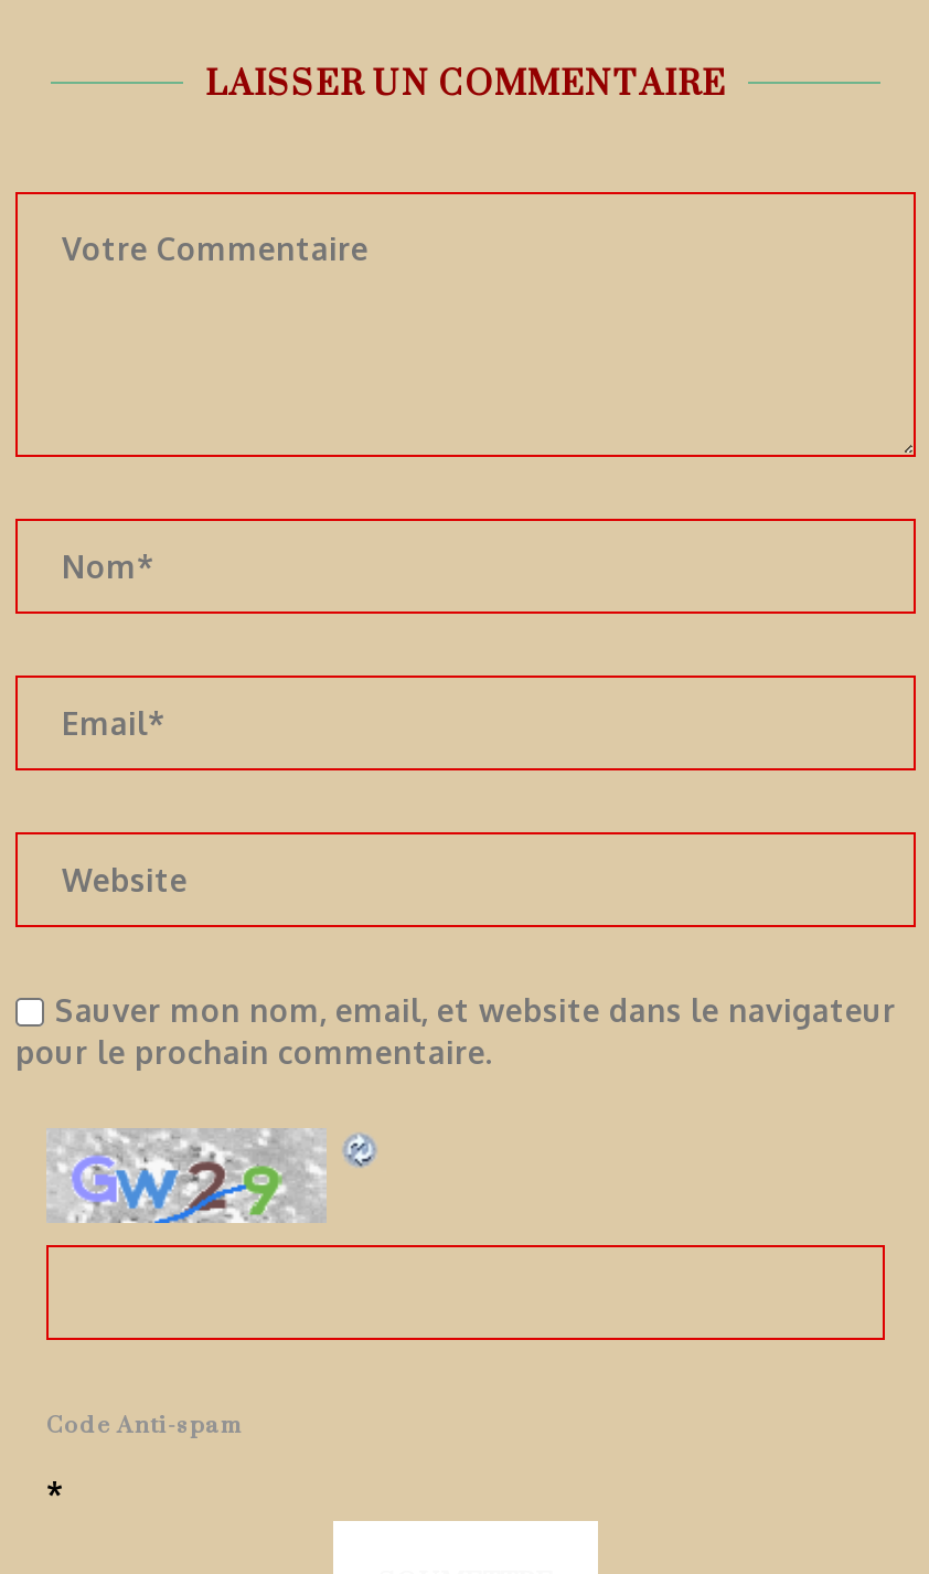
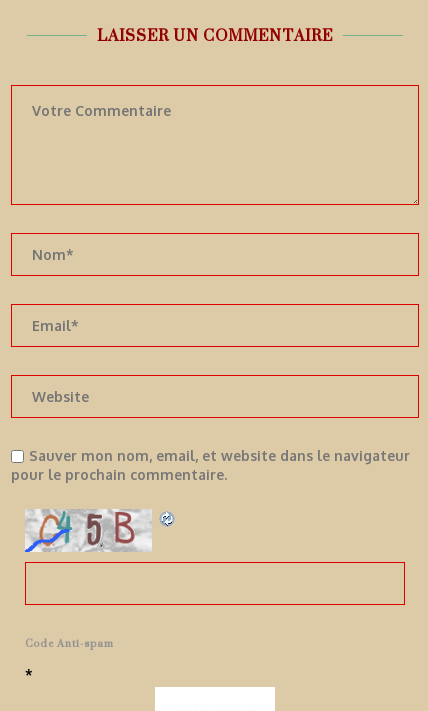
- [image]
+ [image]
